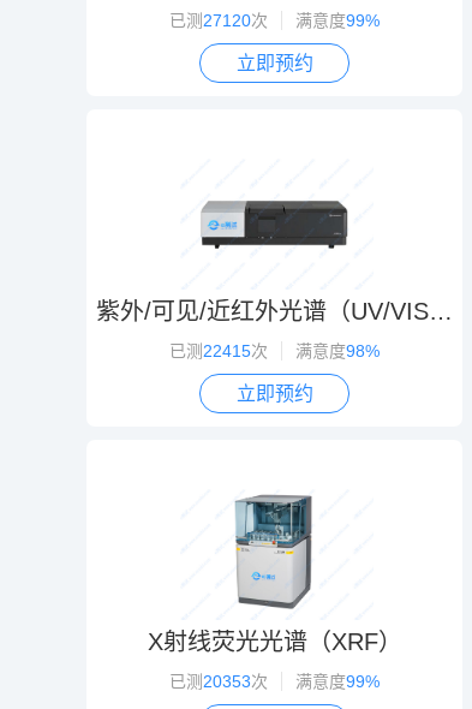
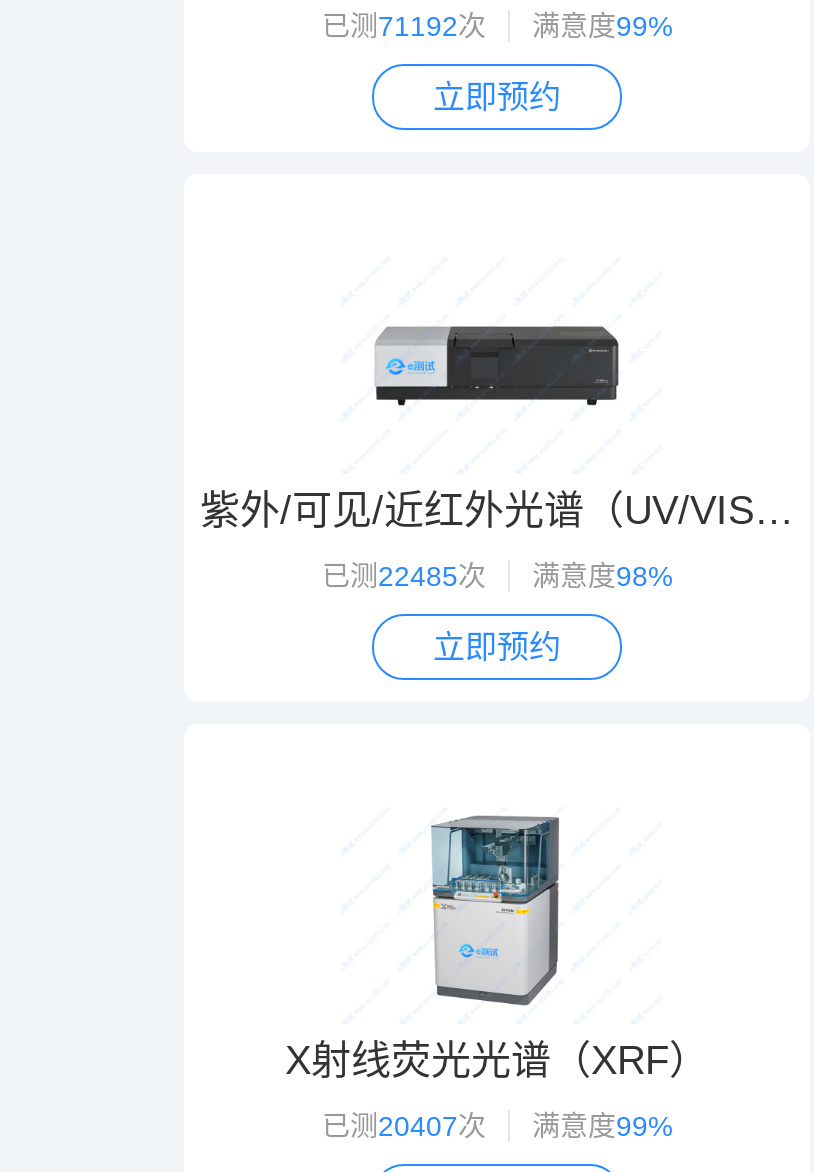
- 已测27120次 满意度99%
+ 已测71192次 满意度99%

- 已测22415次 满意度98%
+ 已测22485次 满意度98%

- 已测20353次 满意度99%
+ 已测20407次 满意度99%
